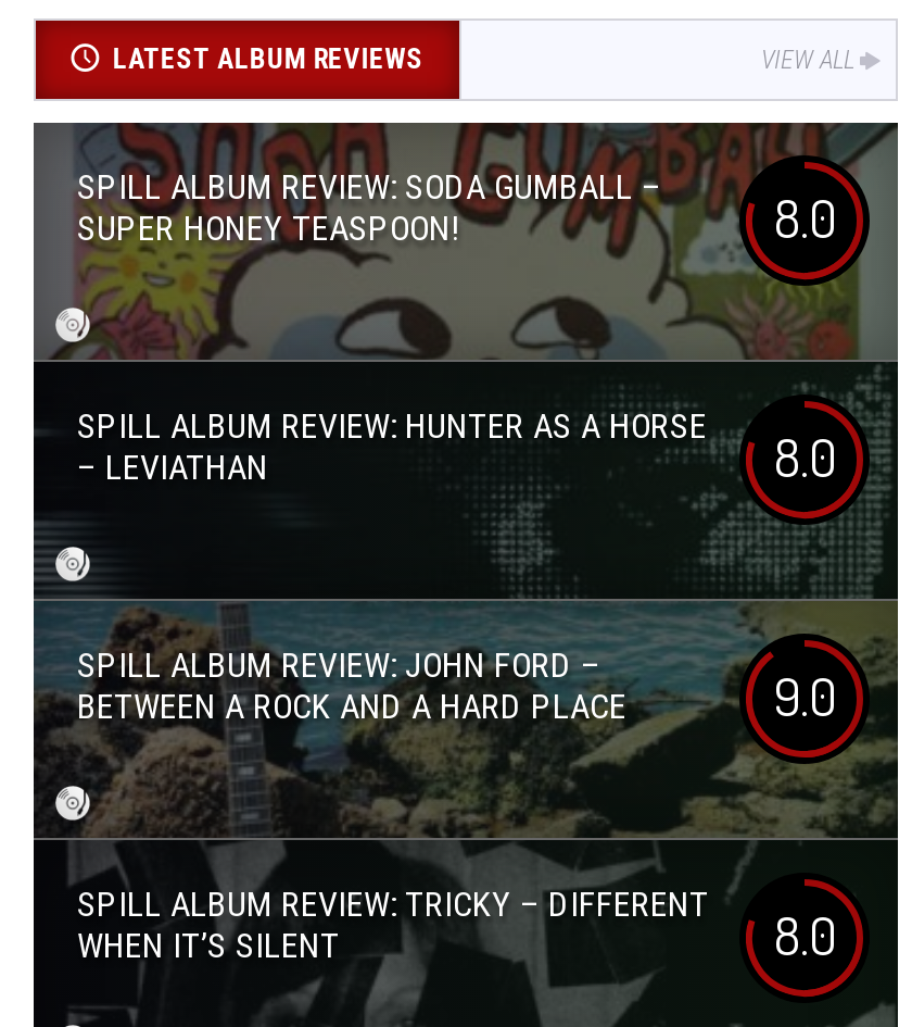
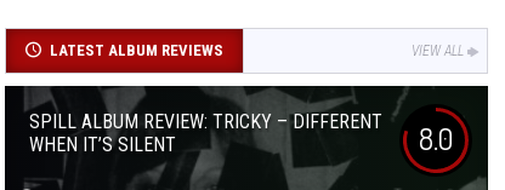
- [image]
- SPILL ALBUM REVIEW: SODA GUMBALL –
- SUPER HONEY TEASPOON!
- 8.0
- SPILL ALBUM REVIEW: HUNTER AS A HORSE
- – LEVIATHAN
- 8.0
- SPILL ALBUM REVIEW: JOHN FORD –
- BETWEEN A ROCK AND A HARD PLACE
- 9.0
